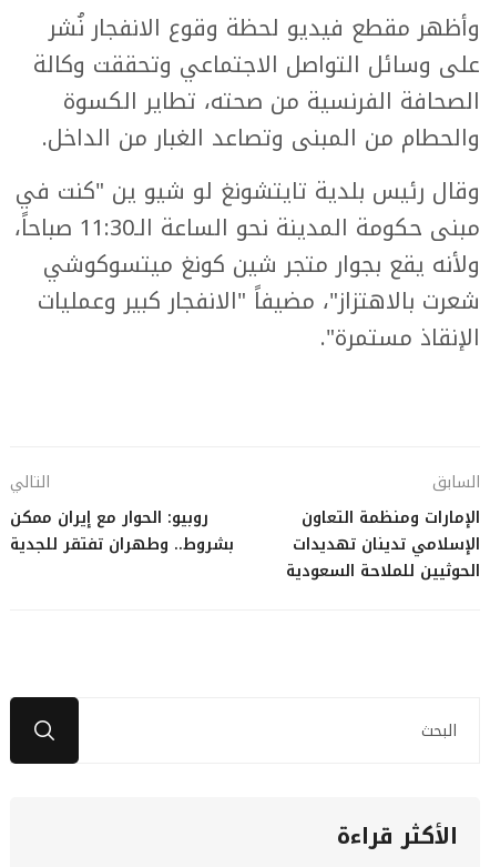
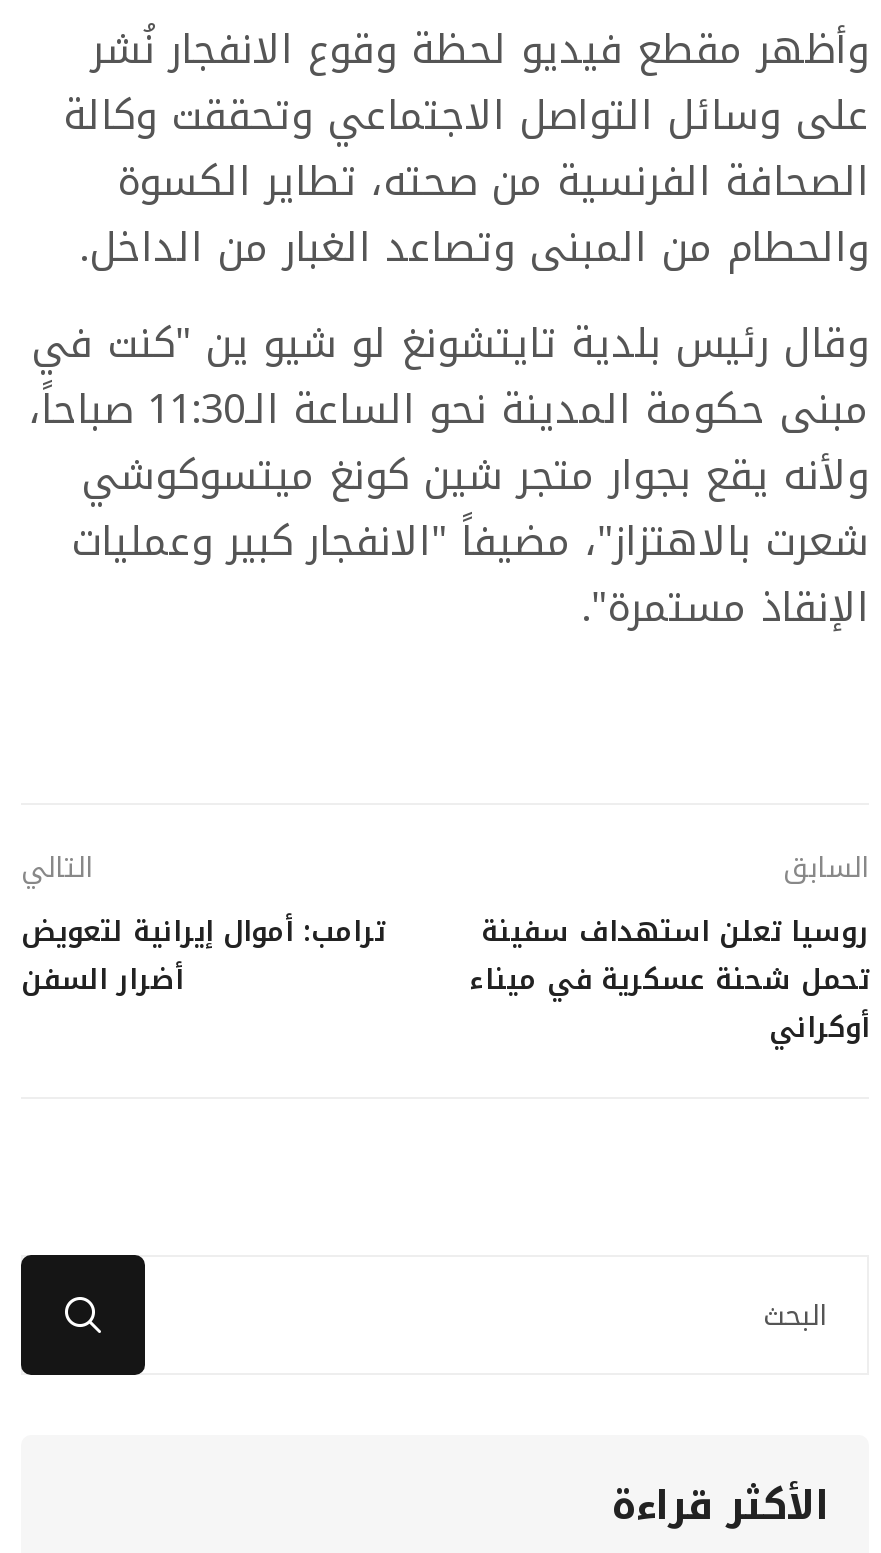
- روبيو: الحوار مع إيران ممكن
- بشروط.. وطهران تفتقر للجدية
+ ترامب: أموال إيرانية لتعويض
+ أضرار السفن

- الإمارات ومنظمة التعاون
- الإسلامي تدينان تهديدات
- الحوثيين للملاحة السعودية
+ روسيا تعلن استهداف سفينة
+ تحمل شحنة عسكرية في ميناء
+ أوكراني
